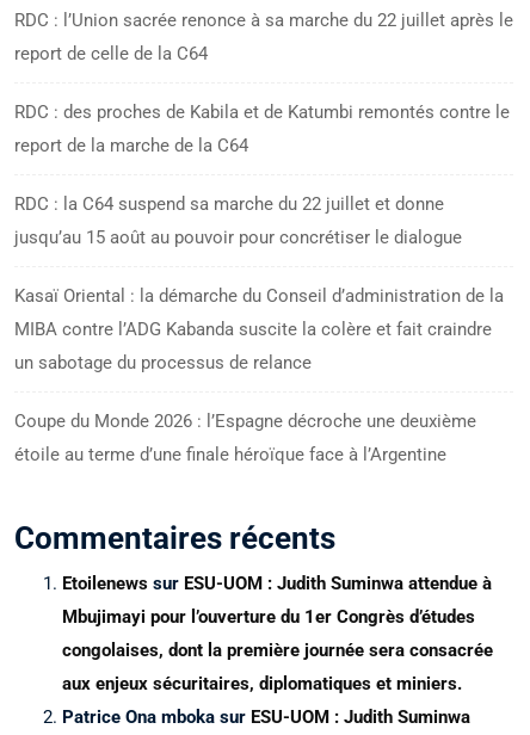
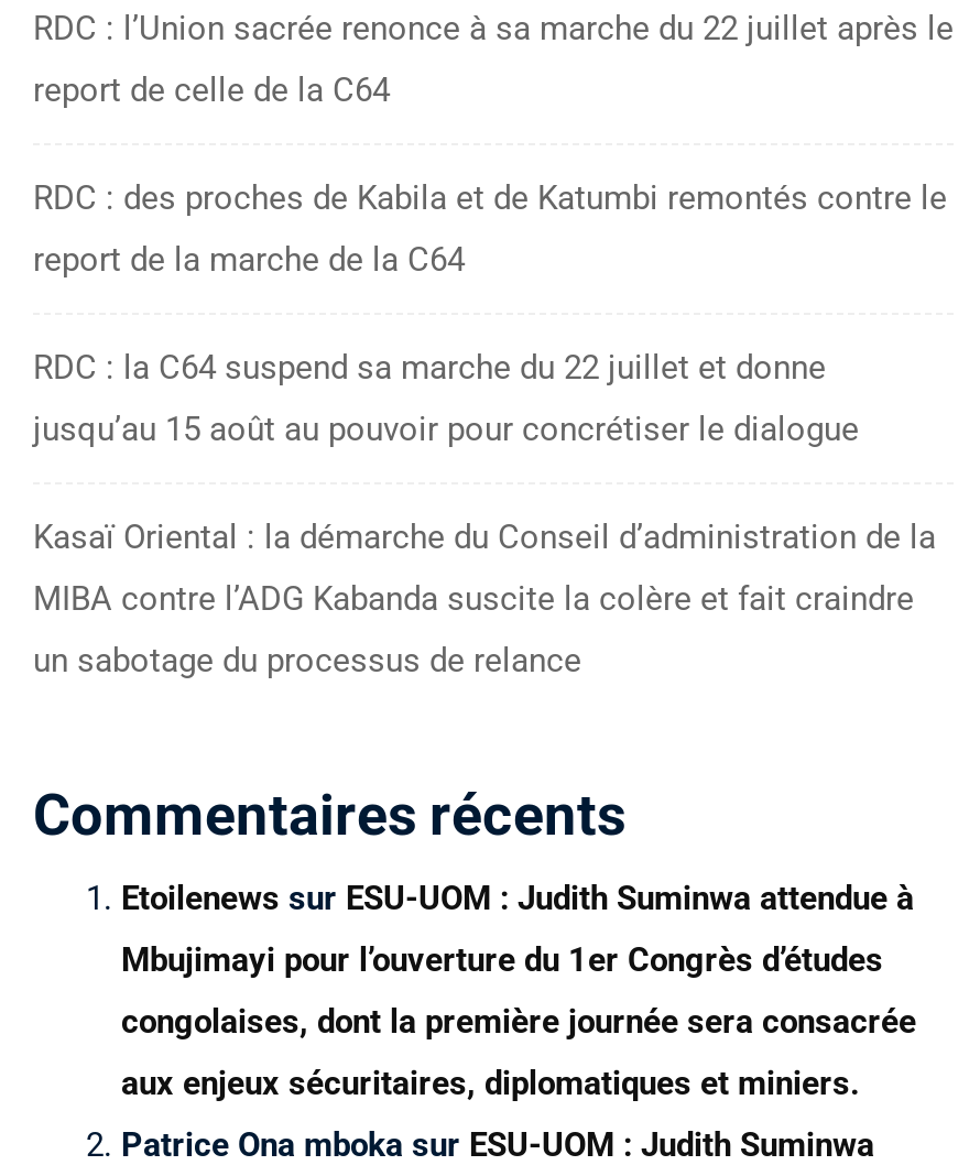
- Coupe du Monde 2026 : l’Espagne décroche une deuxième
- étoile au terme d’une finale héroïque face à l’Argentine
